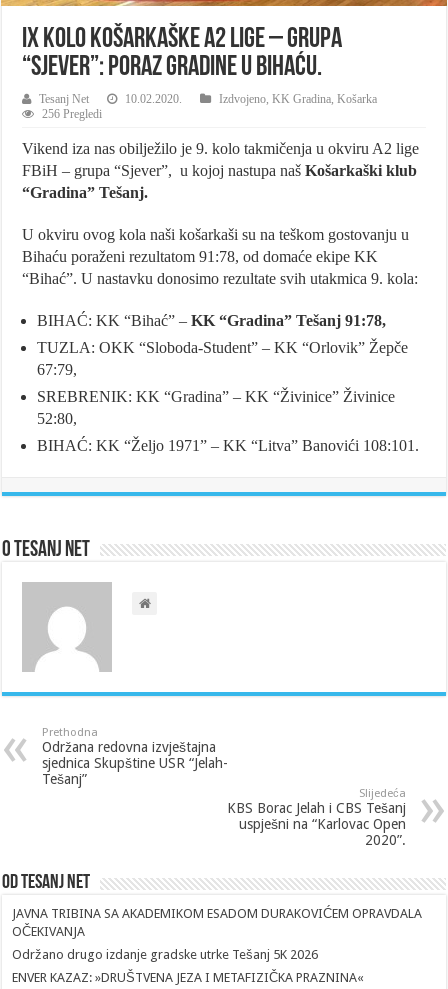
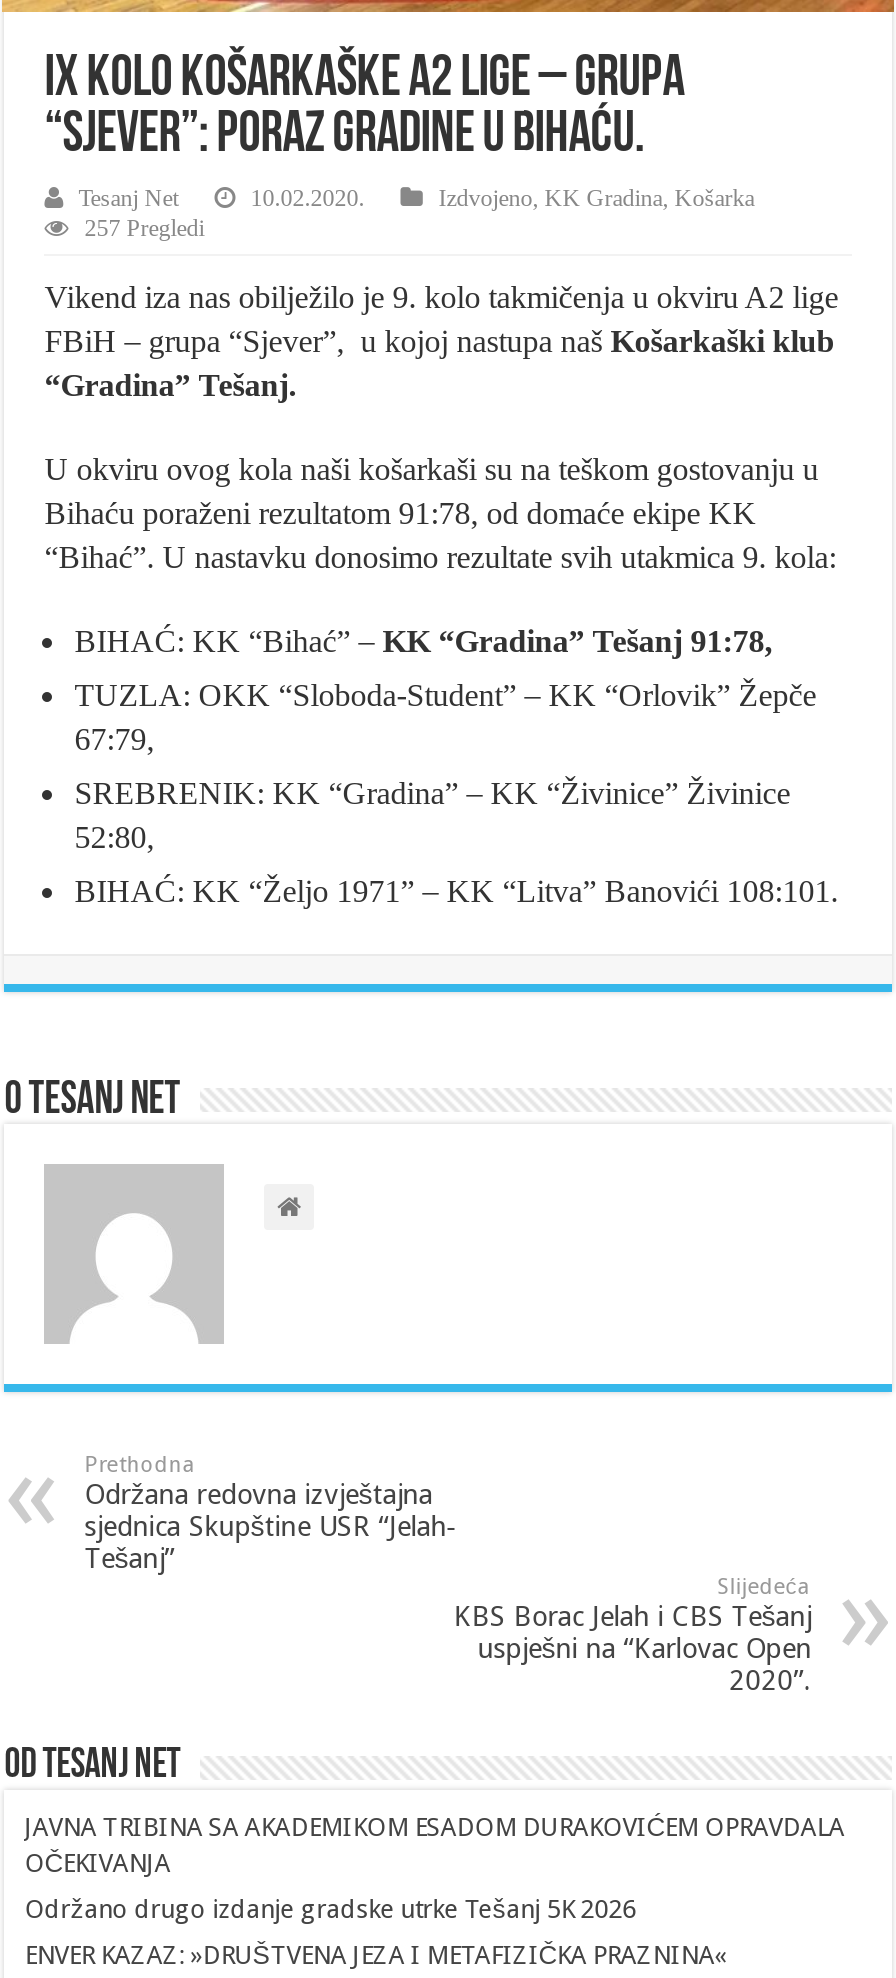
- 256 Pregledi
+ 257 Pregledi
